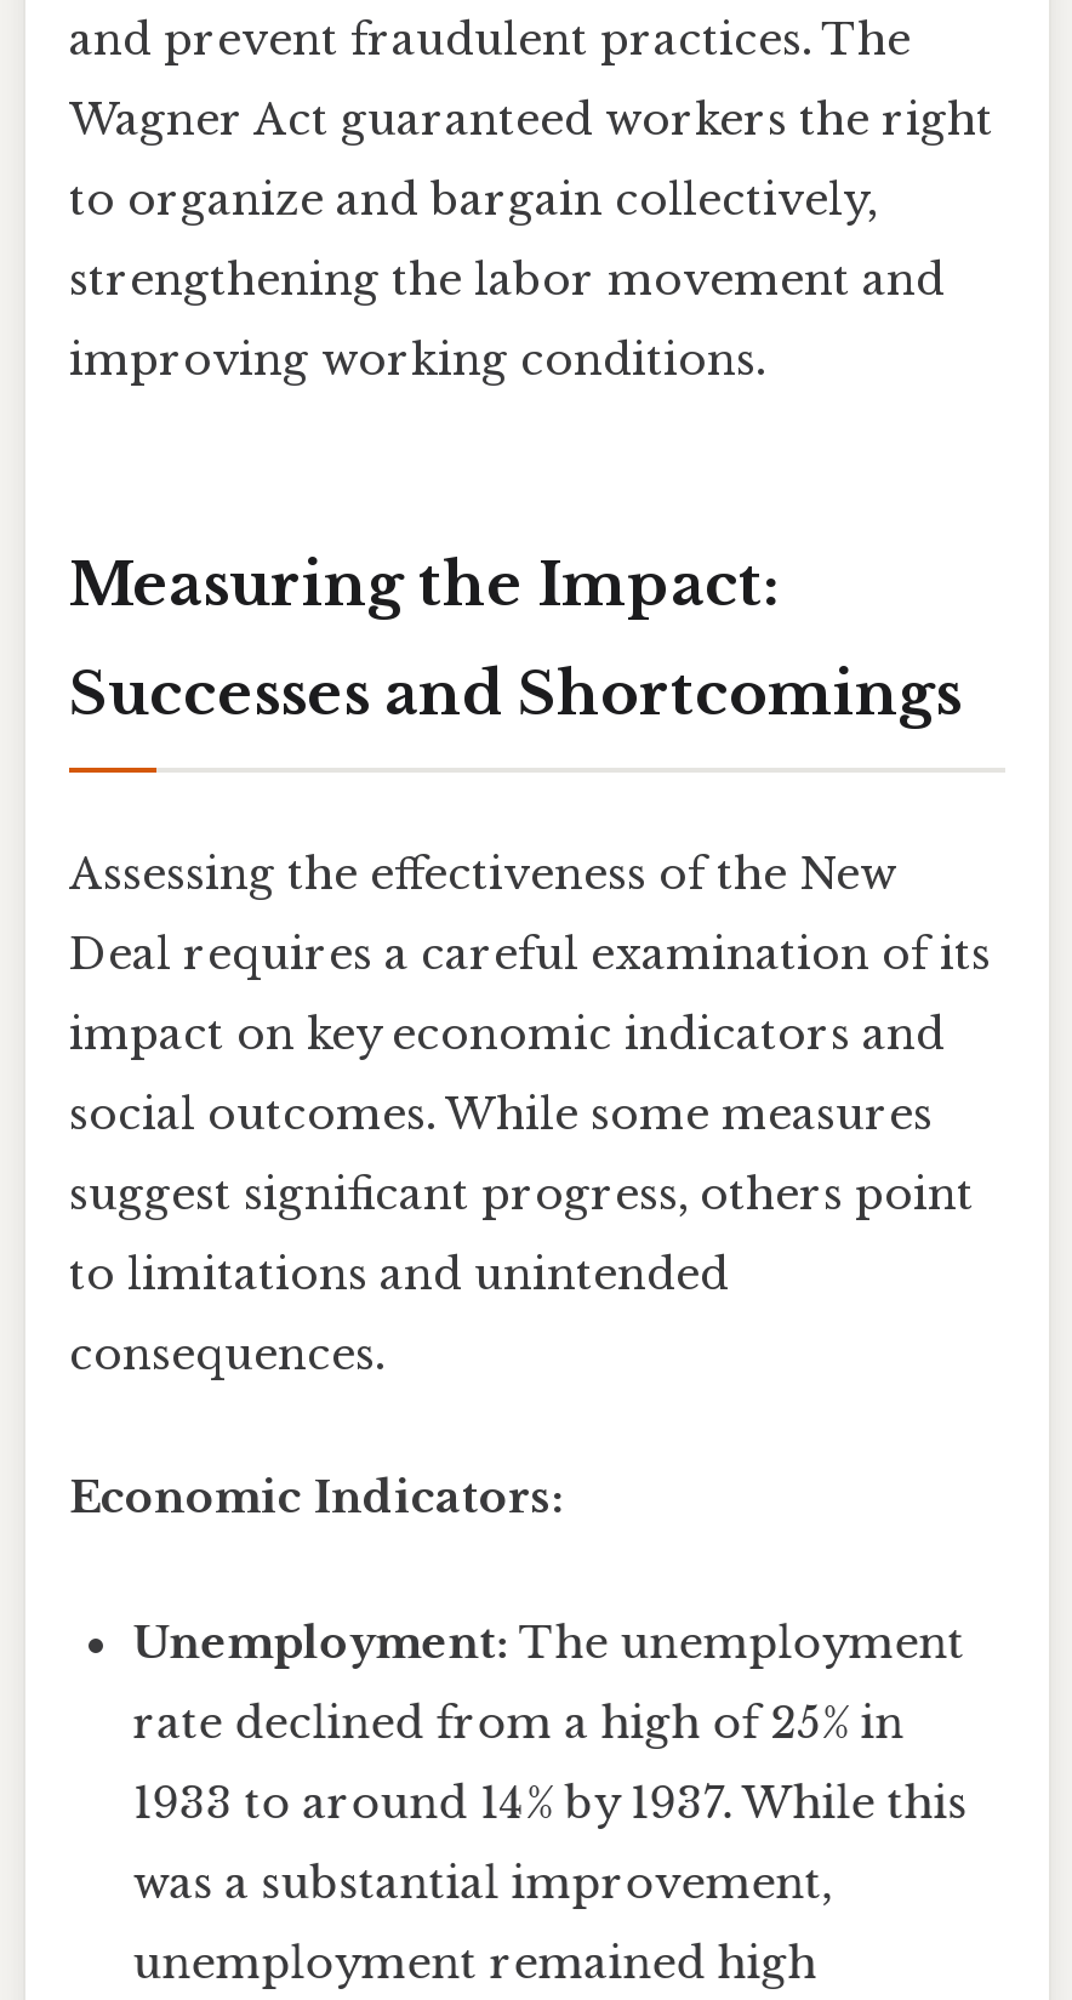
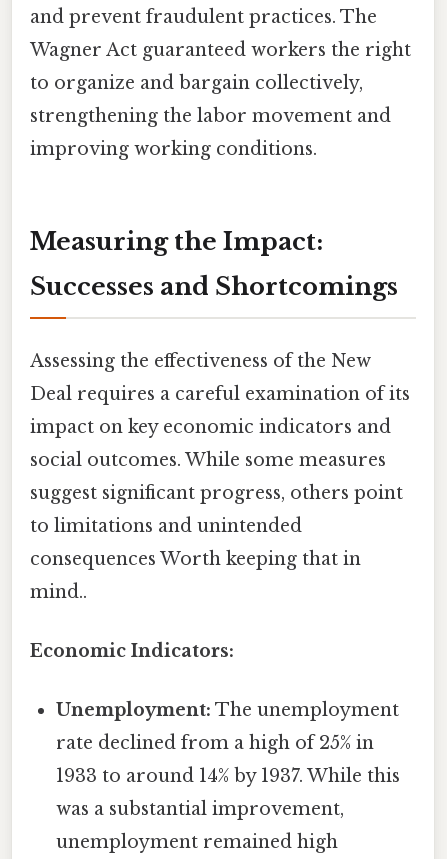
- consequences.
+ consequences Worth keeping that in
+ mind..
